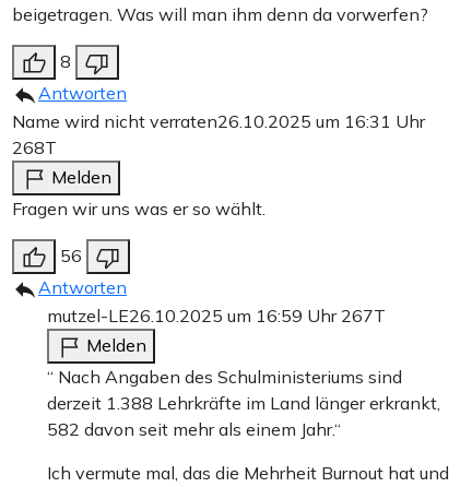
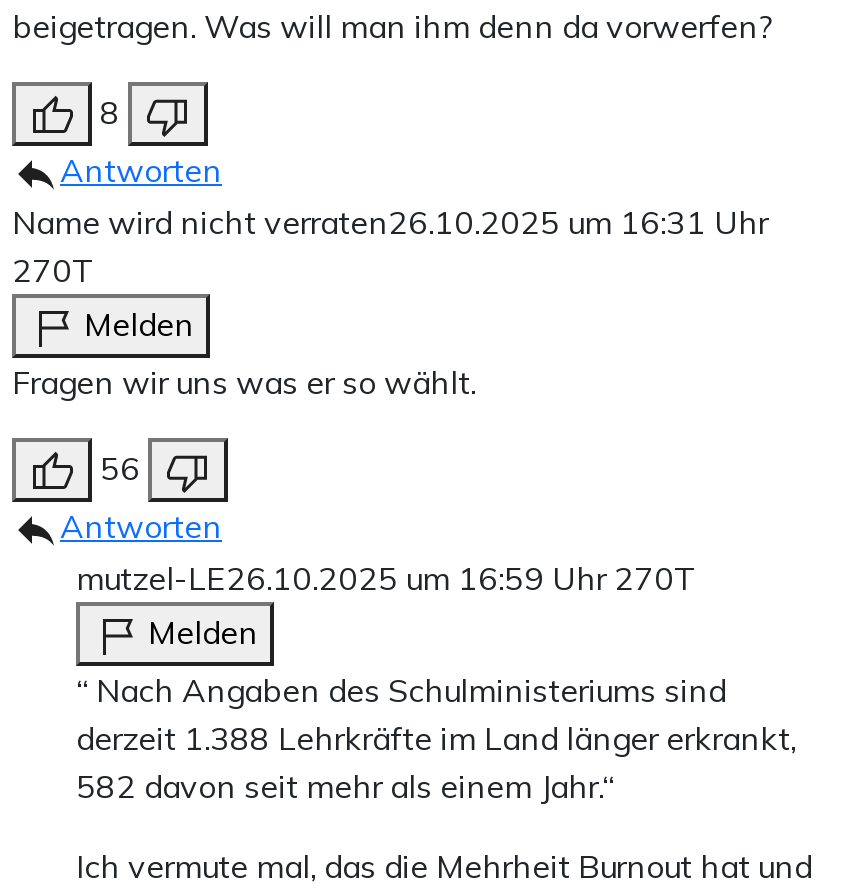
- 268T
+ 270T

- mutzel-LE26.10.2025 um 16:59 Uhr 267T
+ mutzel-LE26.10.2025 um 16:59 Uhr 270T
